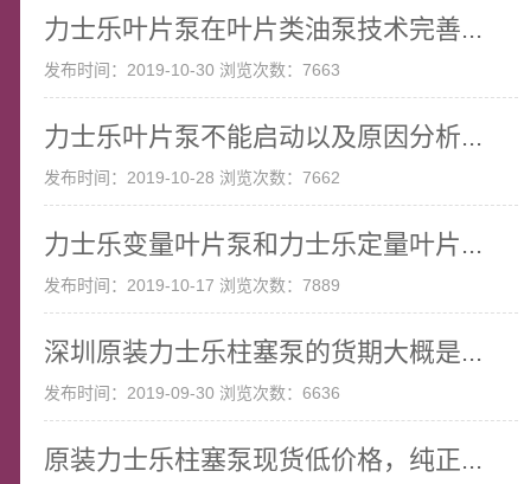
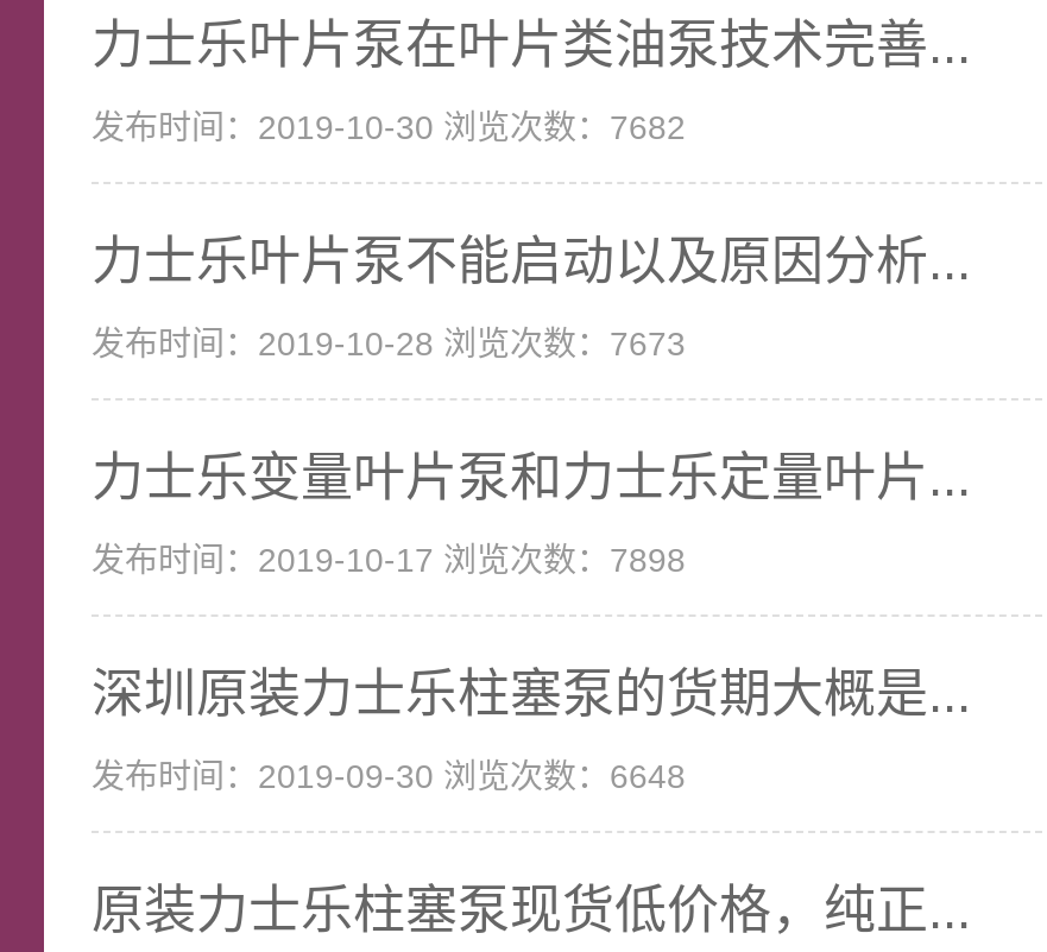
- 发布时间：2019-10-30 浏览次数：7663
+ 发布时间：2019-10-30 浏览次数：7682

- 发布时间：2019-10-28 浏览次数：7662
+ 发布时间：2019-10-28 浏览次数：7673

- 发布时间：2019-10-17 浏览次数：7889
+ 发布时间：2019-10-17 浏览次数：7898

- 发布时间：2019-09-30 浏览次数：6636
+ 发布时间：2019-09-30 浏览次数：6648
